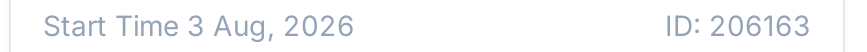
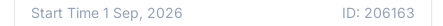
- Start Time 3 Aug, 2026
+ Start Time 1 Sep, 2026
